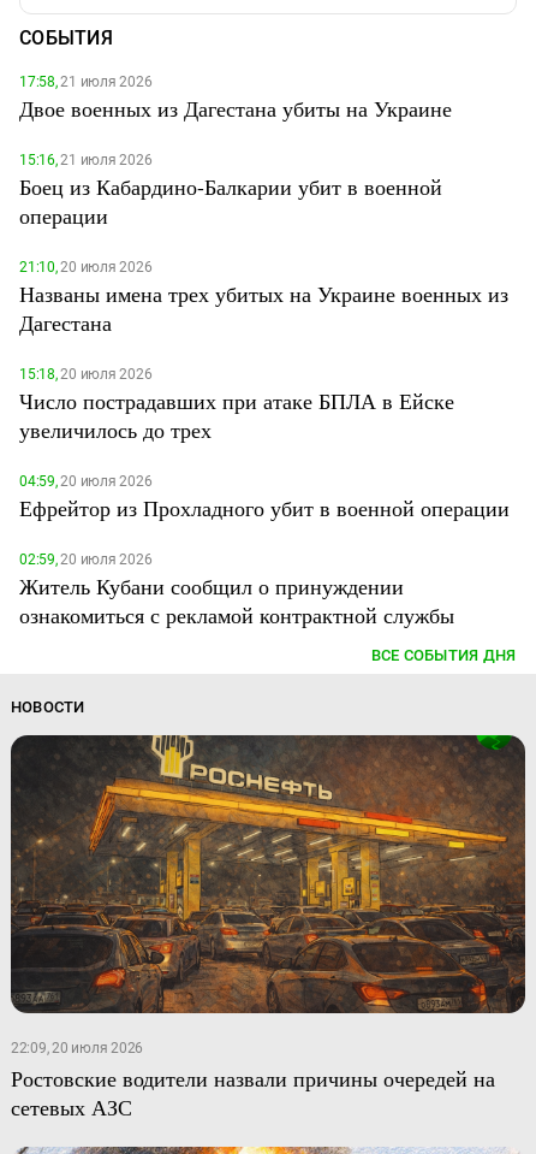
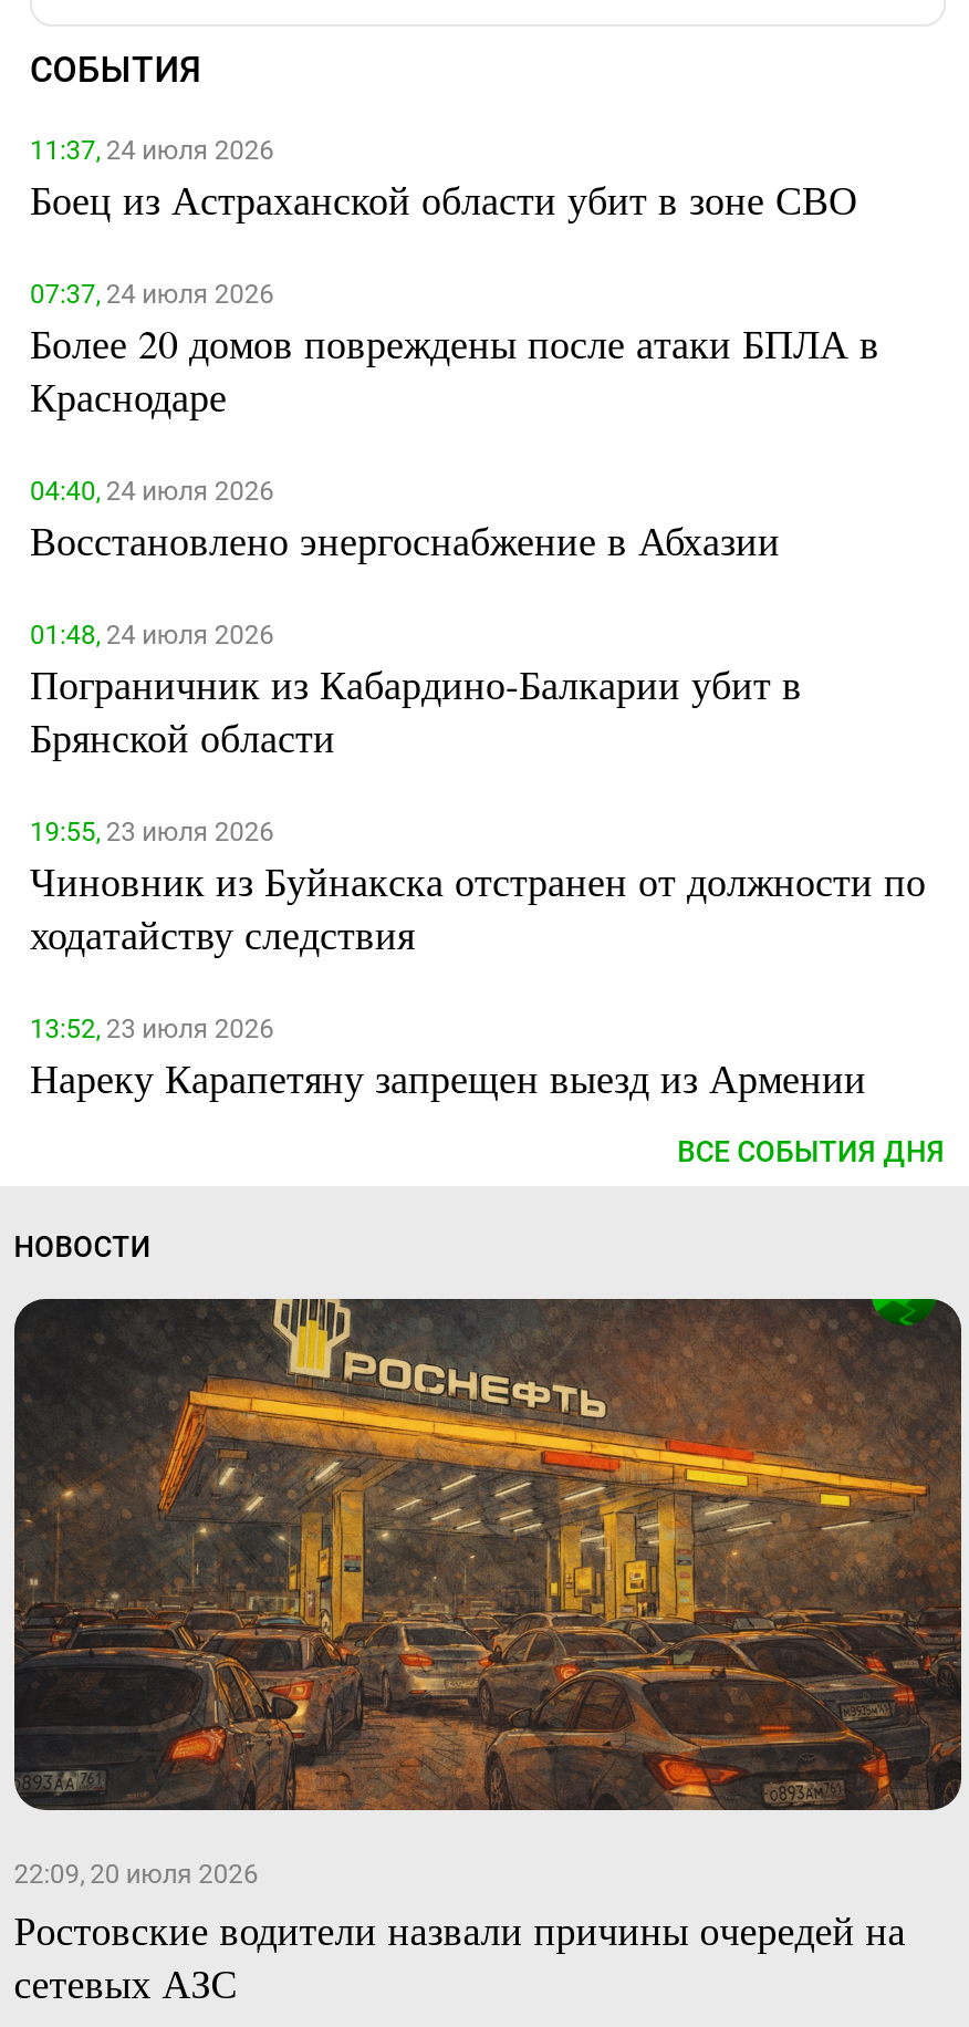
- 17:58, 21 июля 2026
- Двое военных из Дагестана убиты на Украине
+ 11:37, 24 июля 2026
+ Боец из Астраханской области убит в зоне СВО

- 15:16, 21 июля 2026
- Боец из Кабардино-Балкарии убит в военной
- операции
+ 07:37, 24 июля 2026
+ Более 20 домов повреждены после атаки БПЛА в
+ Краснодаре

- 21:10, 20 июля 2026
- Названы имена трех убитых на Украине военных из
- Дагестана
+ 04:40, 24 июля 2026
+ Восстановлено энергоснабжение в Абхазии

- 15:18, 20 июля 2026
- Число пострадавших при атаке БПЛА в Ейске
- увеличилось до трех
+ 01:48, 24 июля 2026
+ Пограничник из Кабардино-Балкарии убит в
+ Брянской области

- 04:59, 20 июля 2026
- Ефрейтор из Прохладного убит в военной операции
+ 19:55, 23 июля 2026
+ Чиновник из Буйнакска отстранен от должности по
+ ходатайству следствия

- 02:59, 20 июля 2026
- Житель Кубани сообщил о принуждении
- ознакомиться с рекламой контрактной службы
+ 13:52, 23 июля 2026
+ Нареку Карапетяну запрещен выезд из Армении
